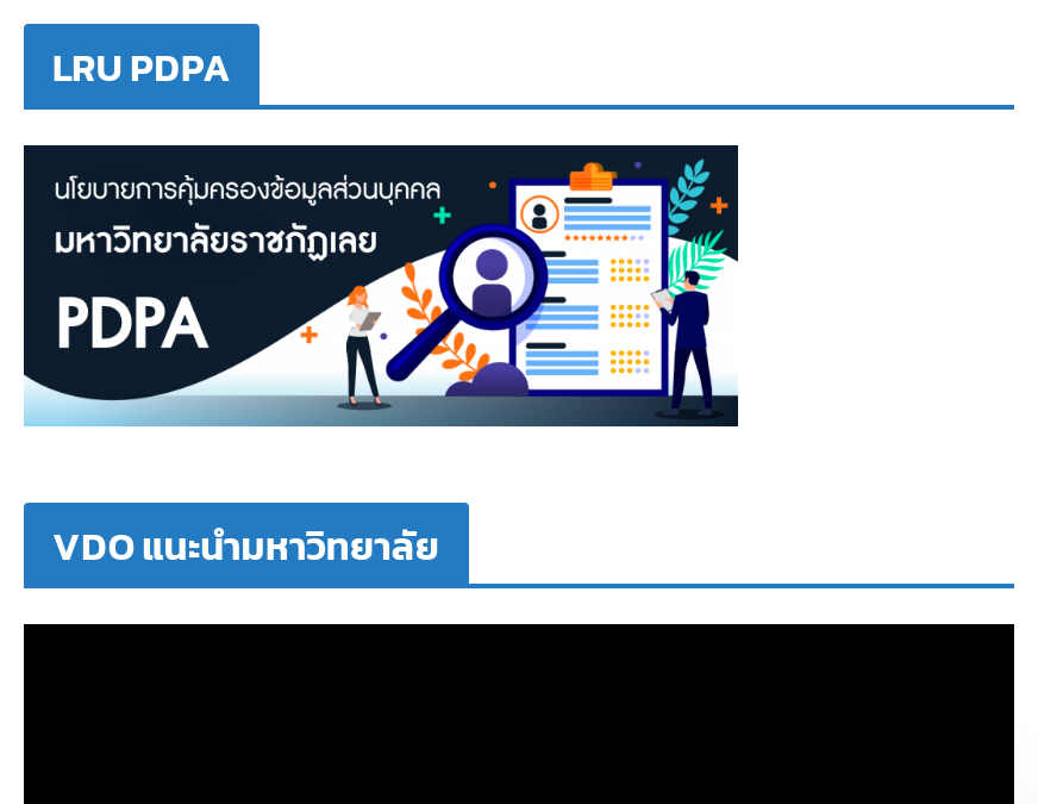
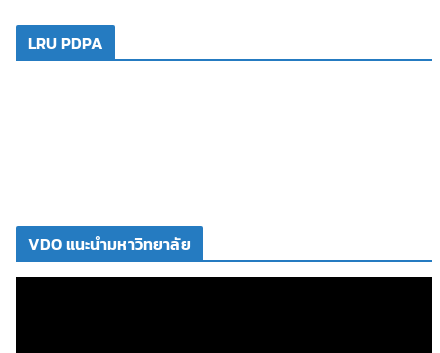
- [image]
